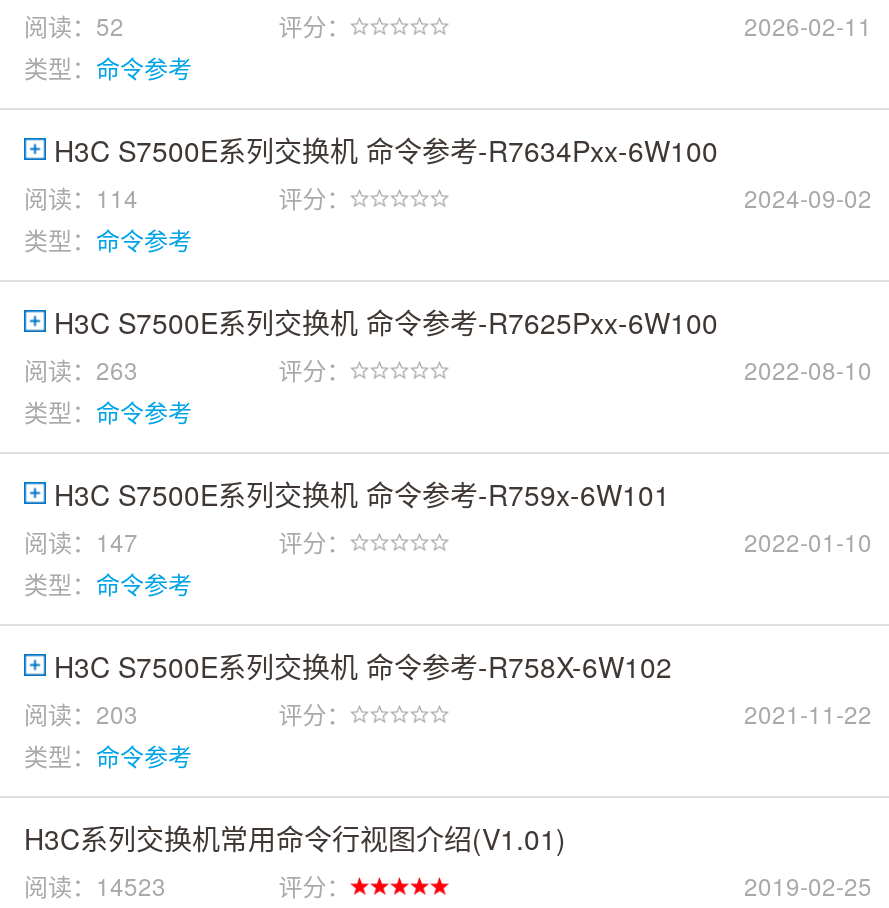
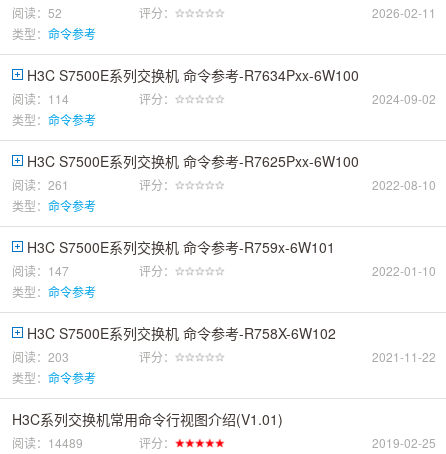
- 阅读：263
+ 阅读：261

- 阅读：14523
+ 阅读：14489
